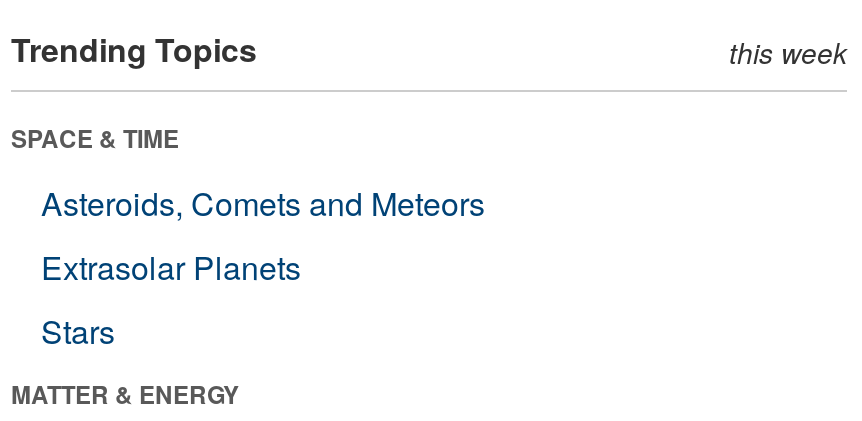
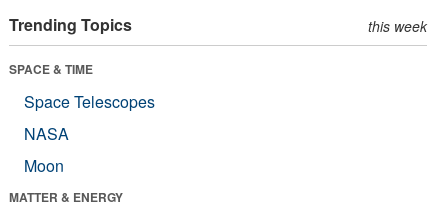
- Asteroids, Comets and Meteors
- Extrasolar Planets
- Stars
+ Space Telescopes
+ NASA
+ Moon
